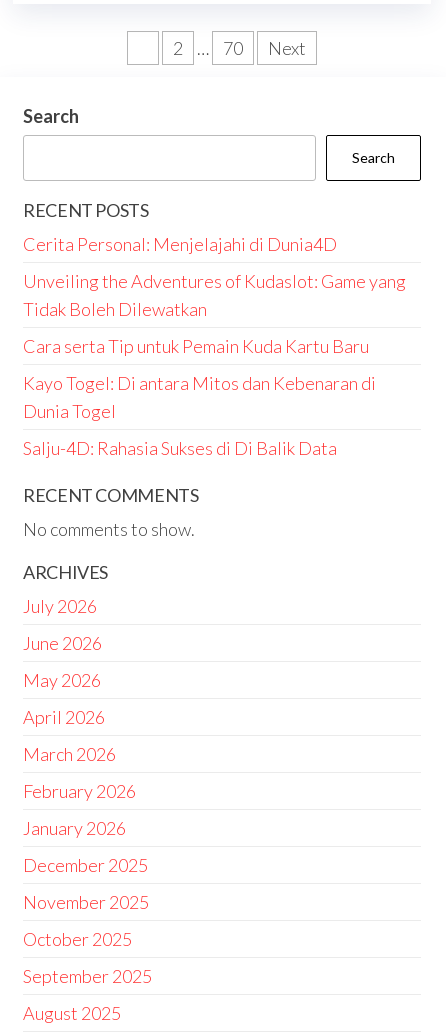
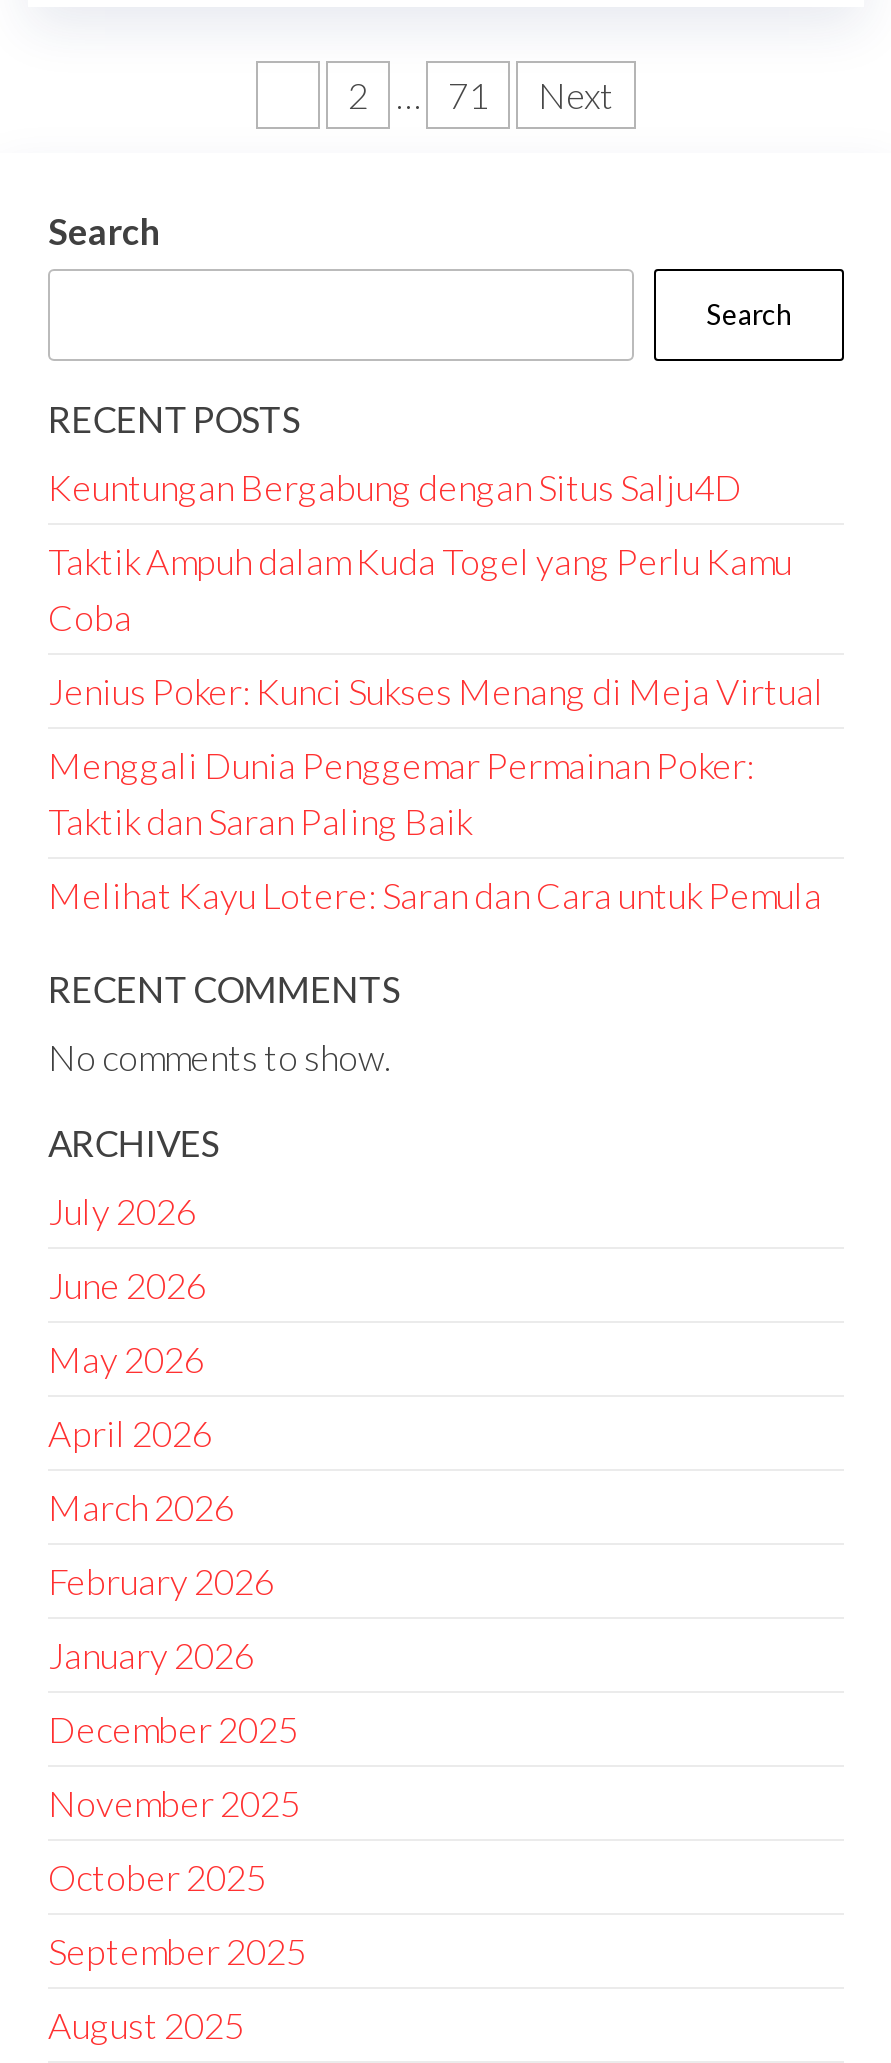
- 70
+ 71

- Cerita Personal: Menjelajahi di Dunia4D
+ Keuntungan Bergabung dengan Situs Salju4D

- Unveiling the Adventures of Kudaslot: Game yang
- Tidak Boleh Dilewatkan
+ Taktik Ampuh dalam Kuda Togel yang Perlu Kamu
+ Coba

- Cara serta Tip untuk Pemain Kuda Kartu Baru
+ Jenius Poker: Kunci Sukses Menang di Meja Virtual

- Kayo Togel: Di antara Mitos dan Kebenaran di
- Dunia Togel
+ Menggali Dunia Penggemar Permainan Poker:
+ Taktik dan Saran Paling Baik

- Salju-4D: Rahasia Sukses di Di Balik Data
+ Melihat Kayu Lotere: Saran dan Cara untuk Pemula
